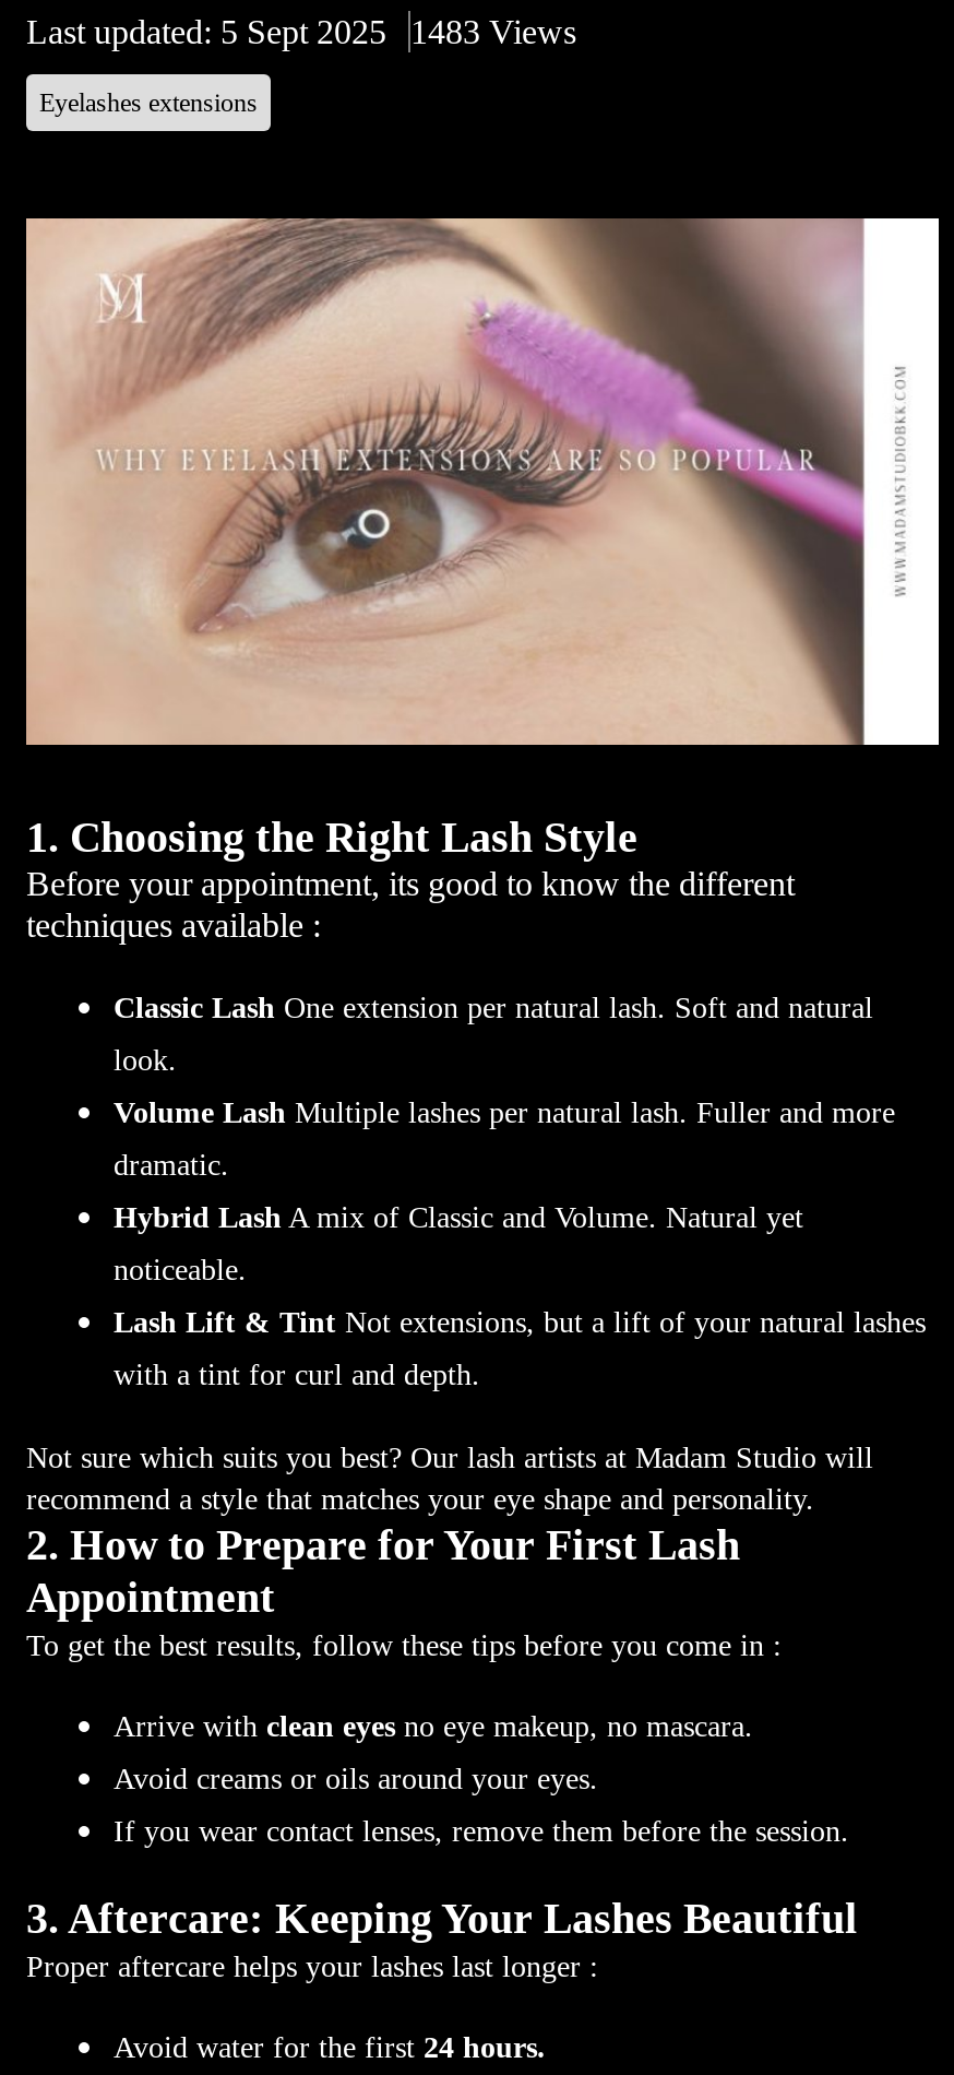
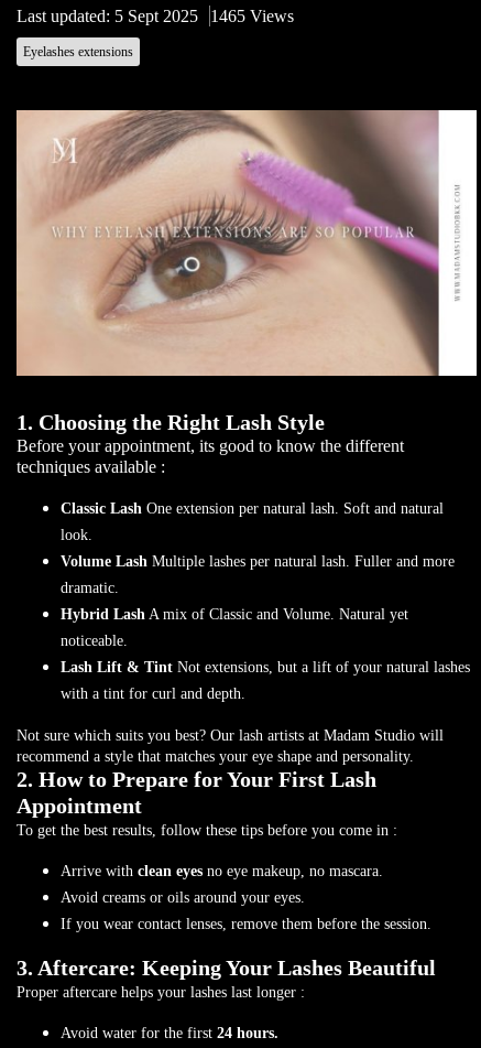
- Last updated: 5 Sept 2025 1483 Views
+ Last updated: 5 Sept 2025 1465 Views
